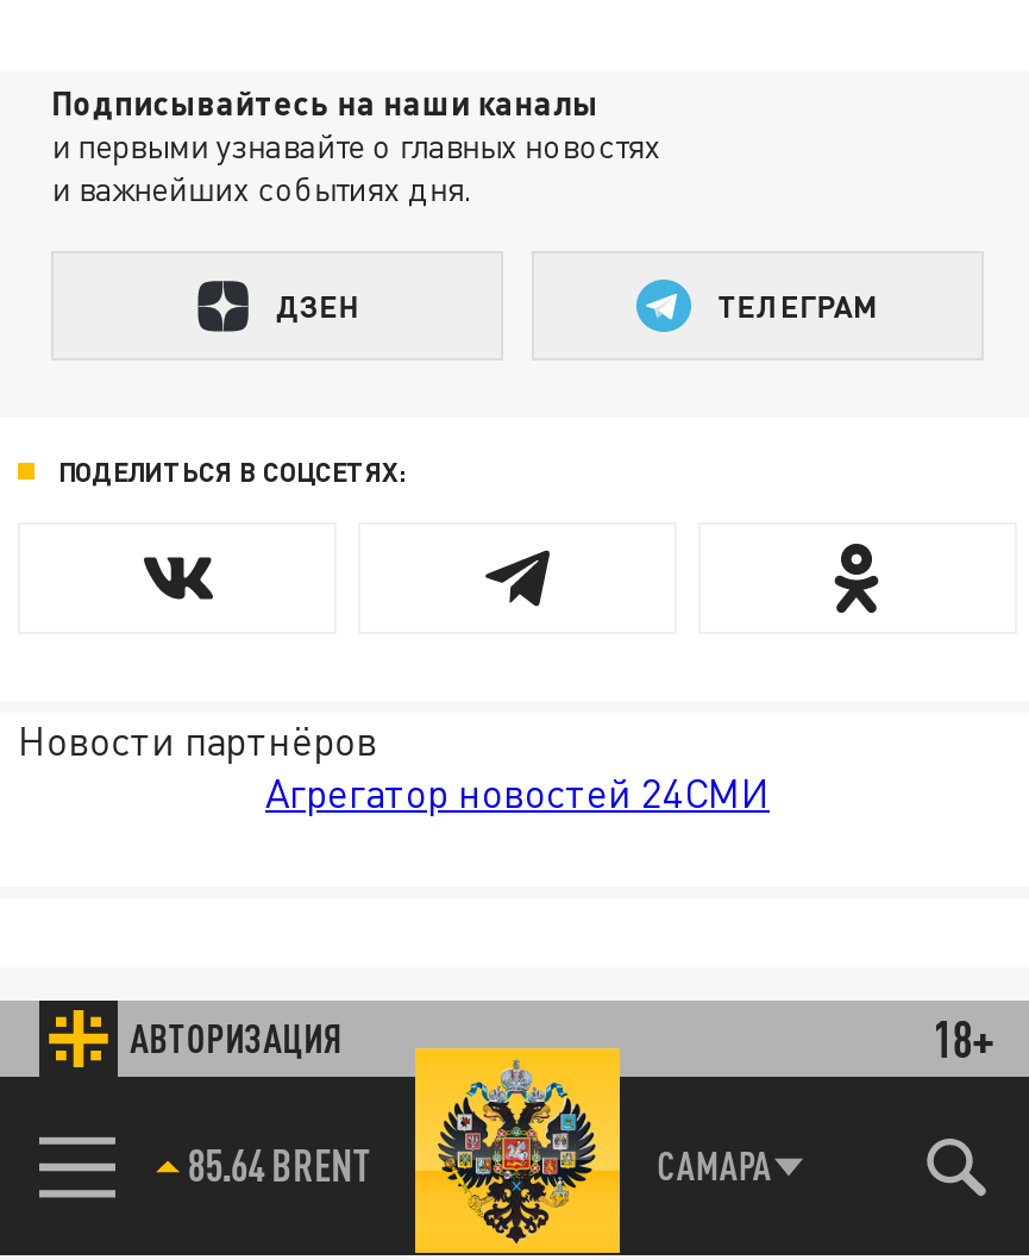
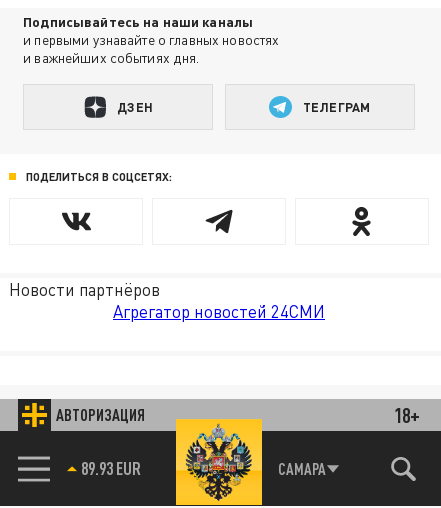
- 85.64 BRENT
+ 89.93 EUR
